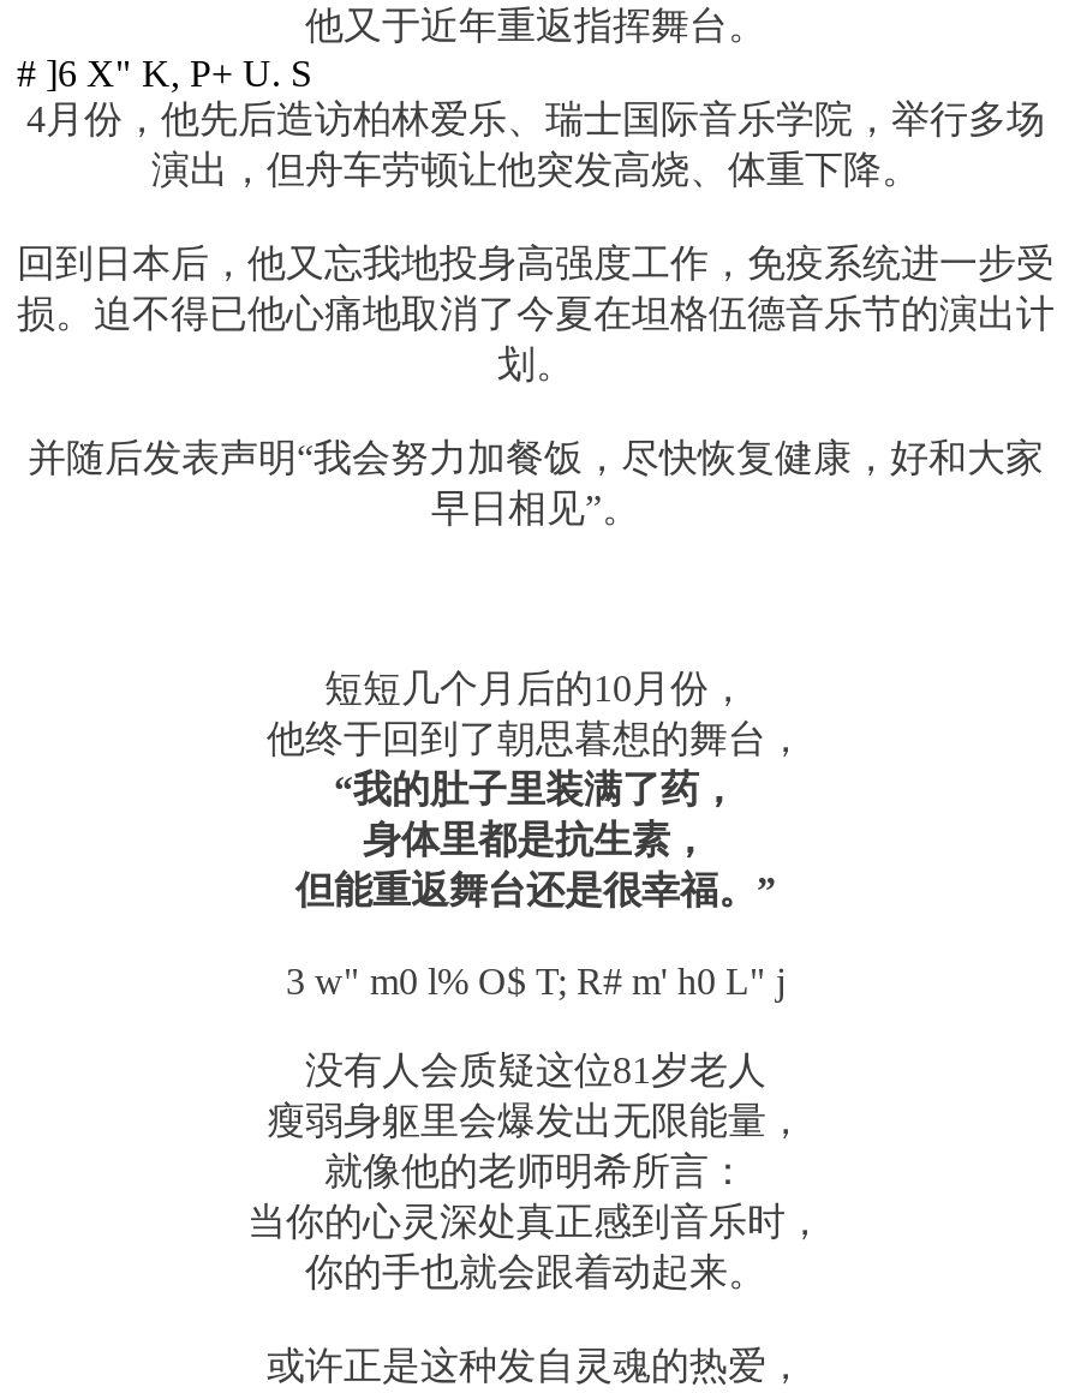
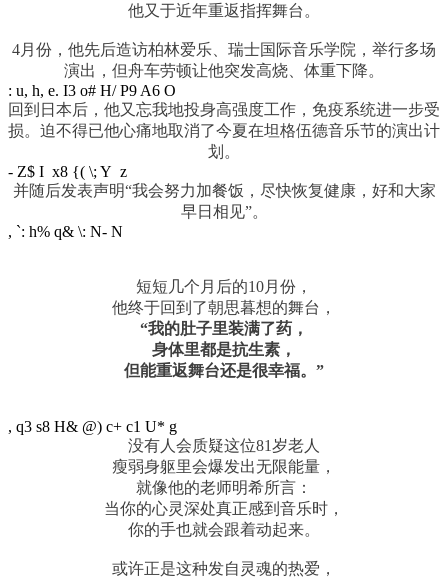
- # ]6 X" K, P+ U. S

+ : u, h, e. I3 o# H/ P9 A6 O

+ - Z$ I x8 {( \; Y z

+ , `: h% q& \: N- N

- 3 w" m0 l% O$ T; R# m' h0 L" j
+ , q3 s8 H& @) c+ c1 U* g
